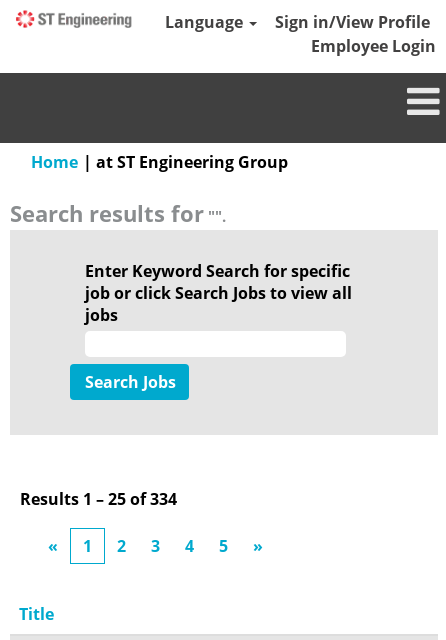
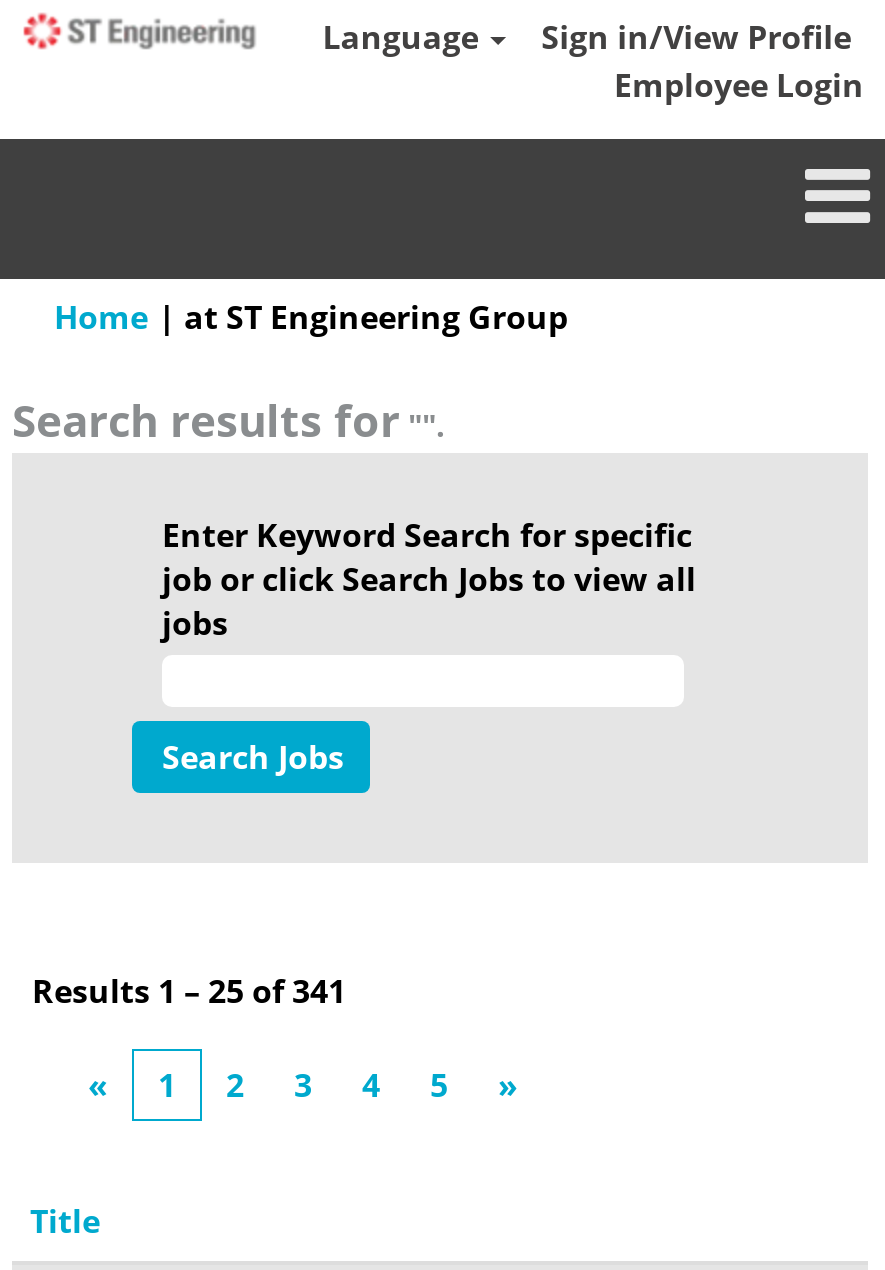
- Results 1 – 25 of334
+ Results 1 – 25 of341
